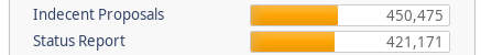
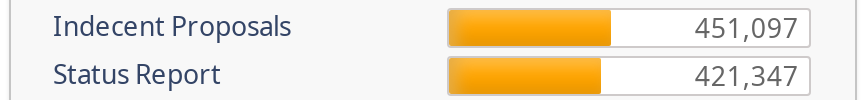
- 450,475
+ 451,097

- 421,171
+ 421,347
